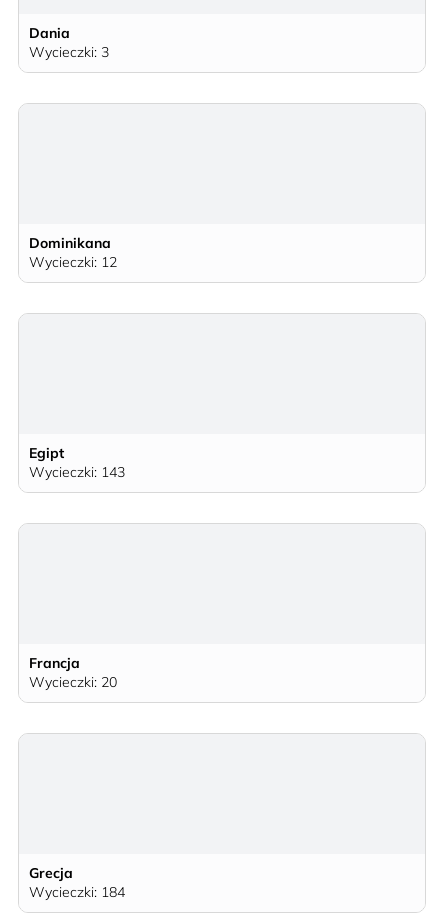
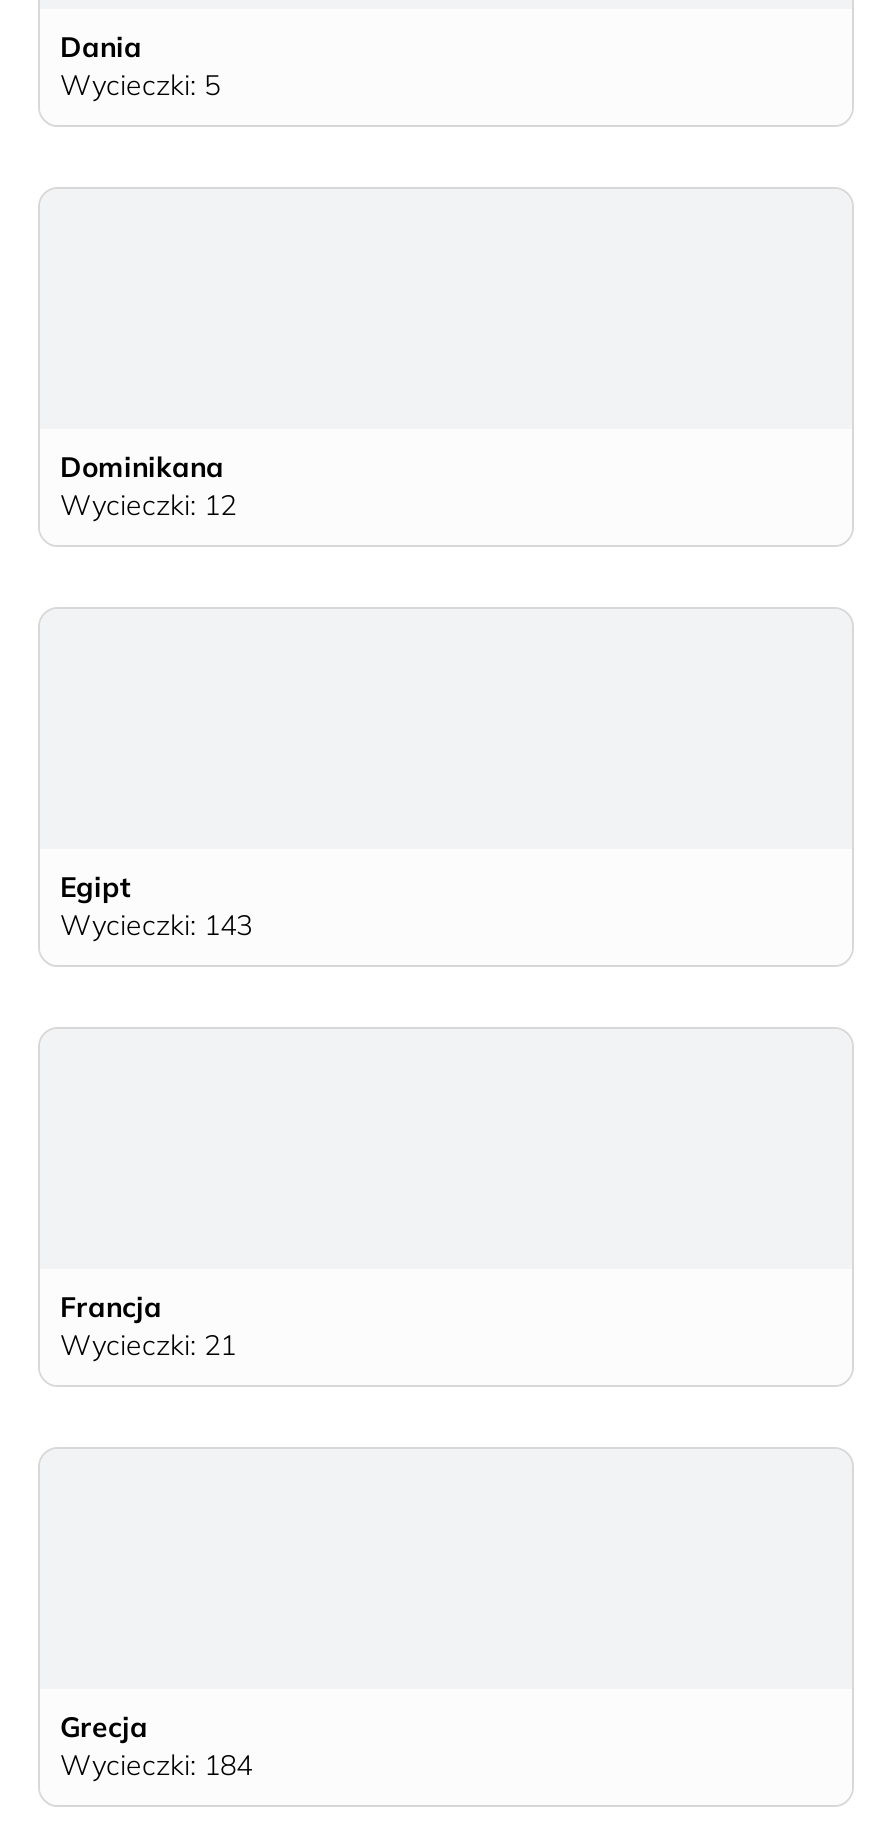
- Wycieczki: 3
+ Wycieczki: 5

- Wycieczki: 20
+ Wycieczki: 21
